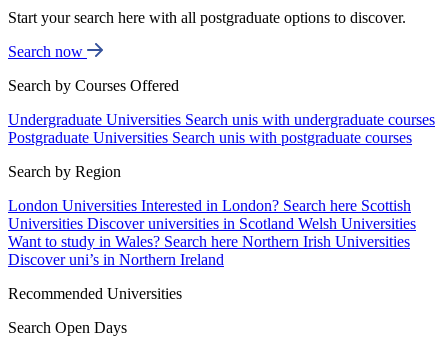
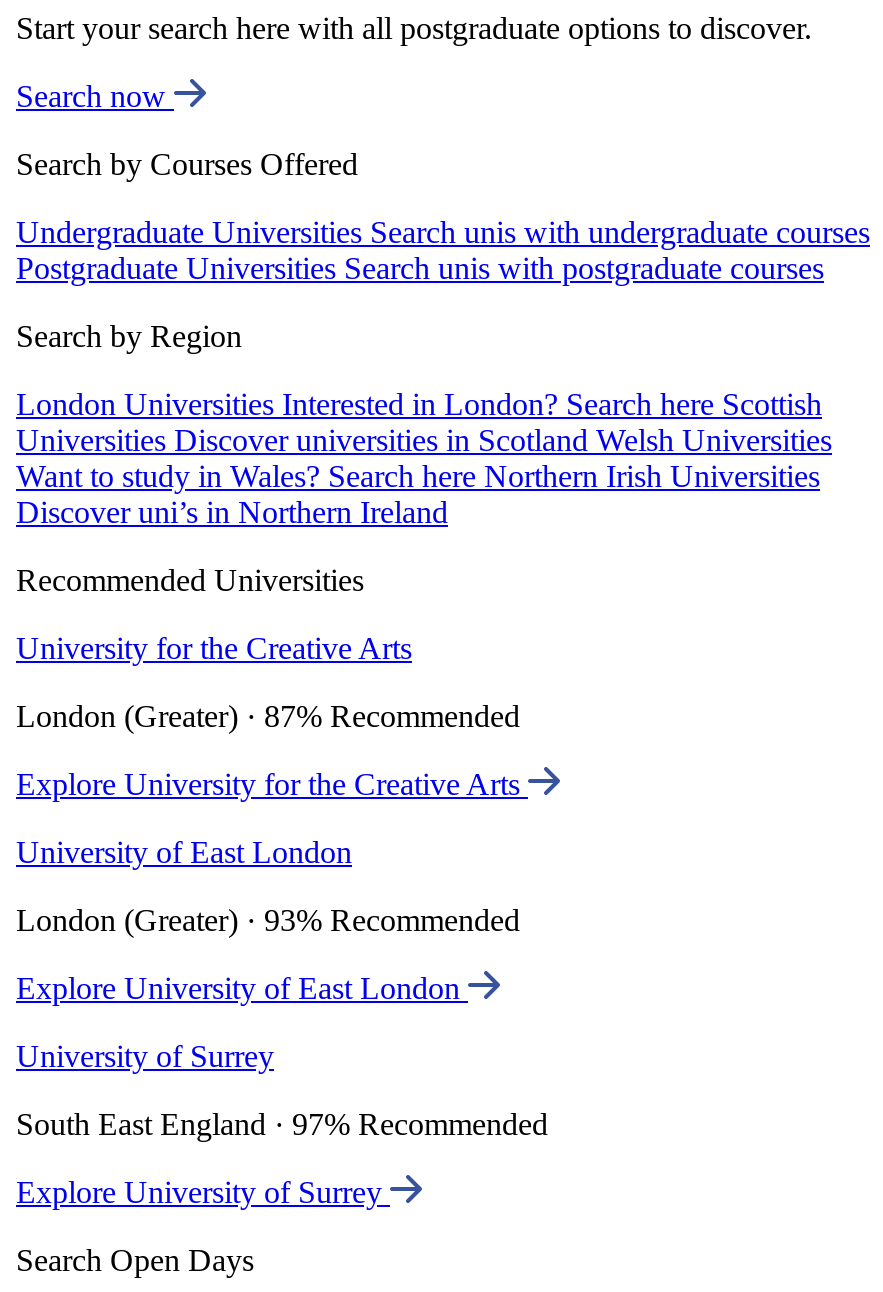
+ University for the Creative Arts
+ London (Greater) · 87% Recommended
+ Explore University for the Creative Arts
+ University of East London
+ London (Greater) · 93% Recommended
+ Explore University of East London
+ University of Surrey
+ South East England · 97% Recommended
+ Explore University of Surrey
